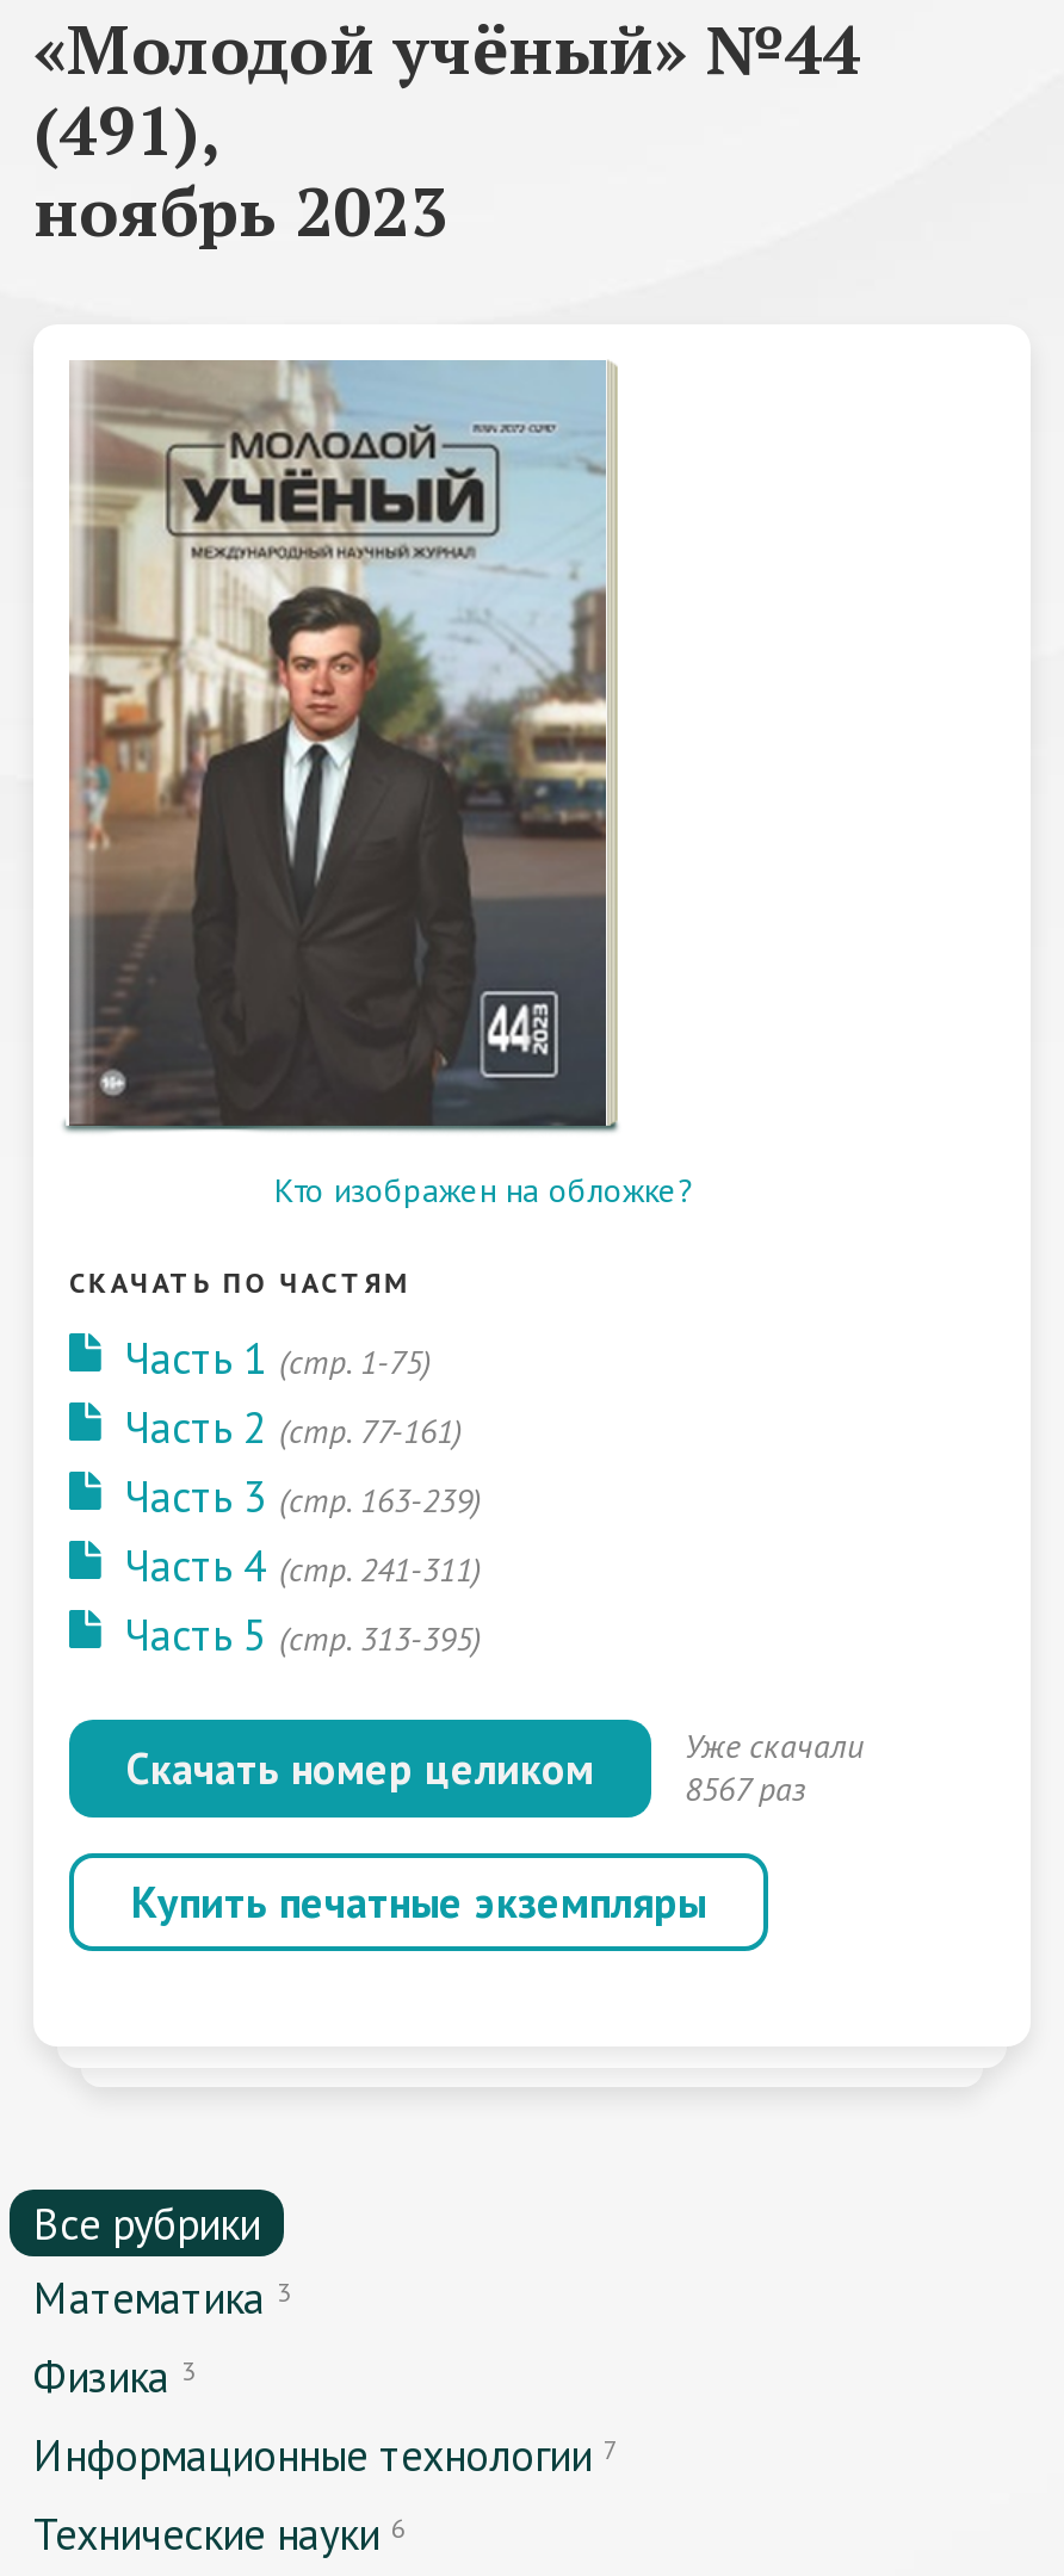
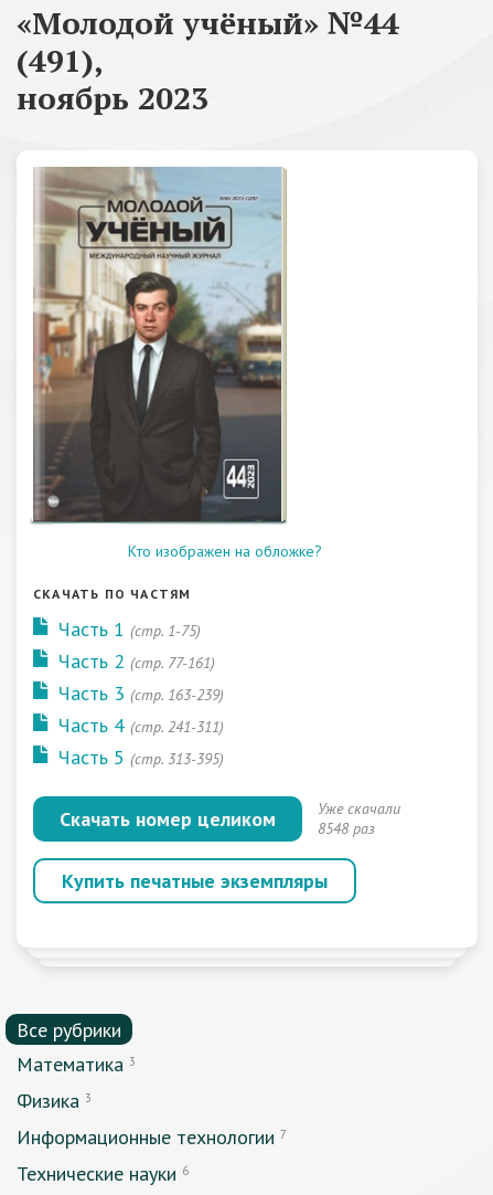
- 8567 раз
+ 8548 раз
